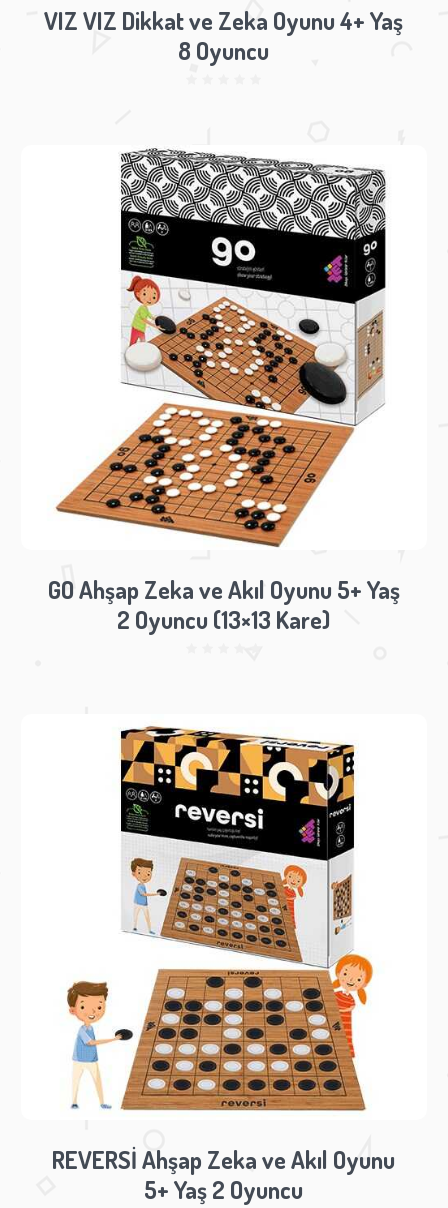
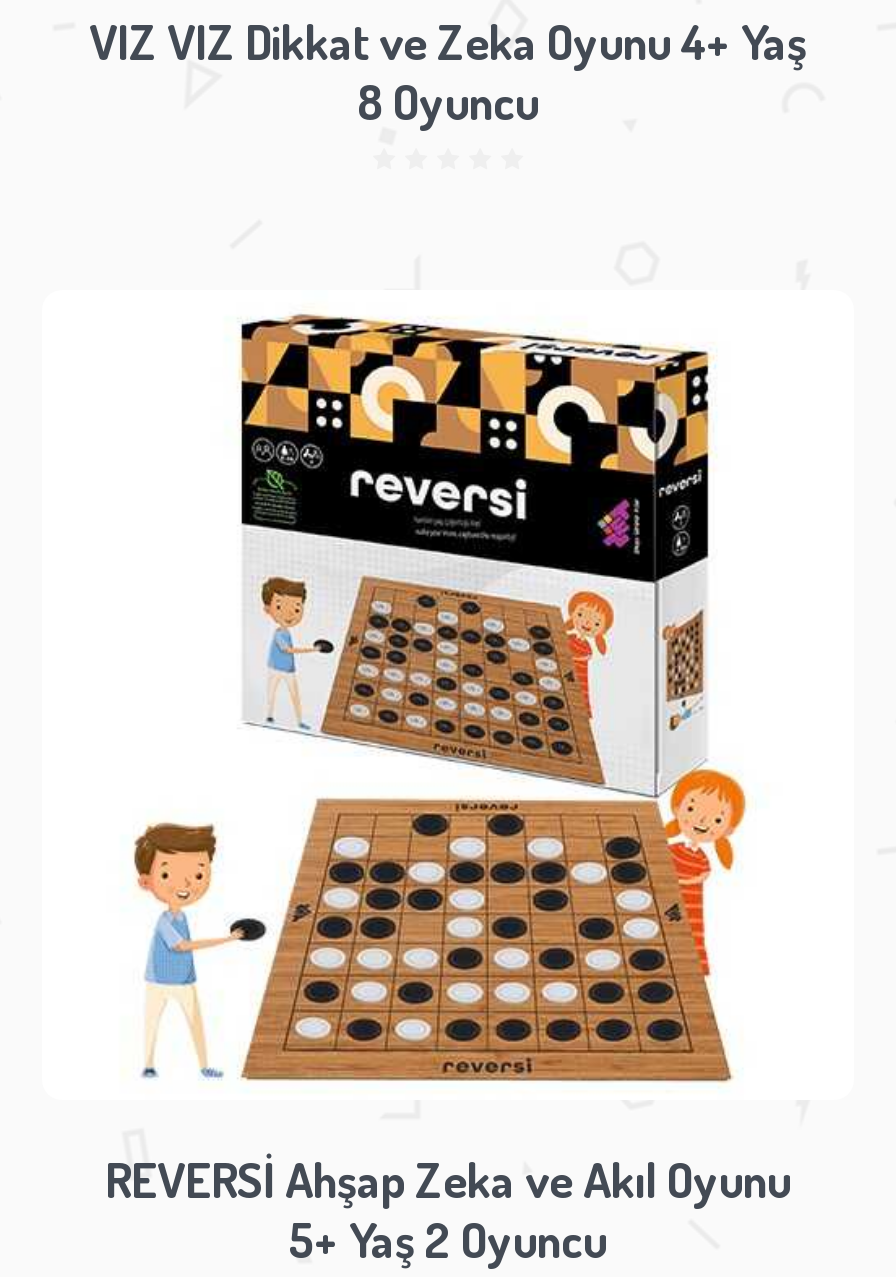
- [image]
- GO Ahşap Zeka ve Akıl Oyunu 5+ Yaş
- 2 Oyuncu (13×13 Kare)
